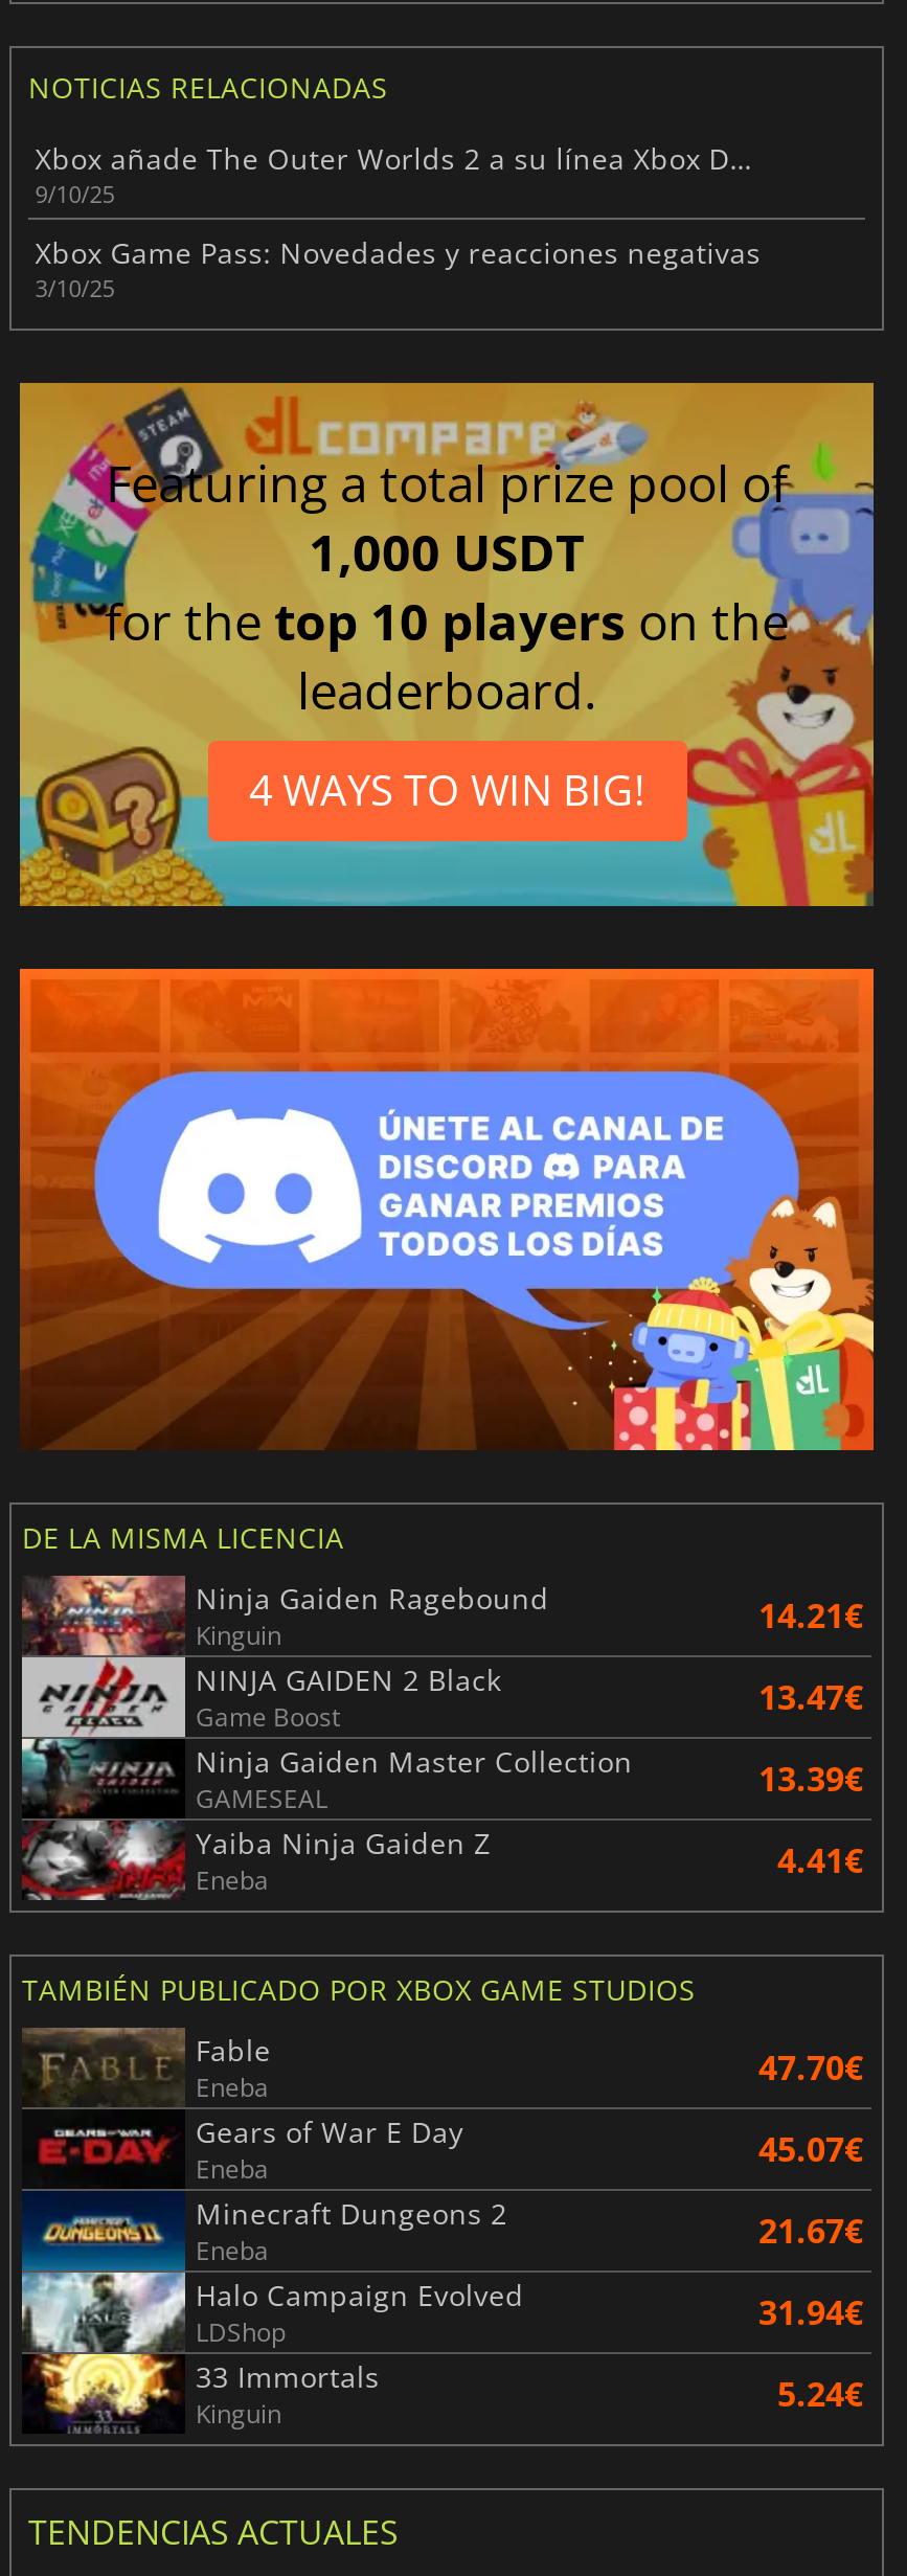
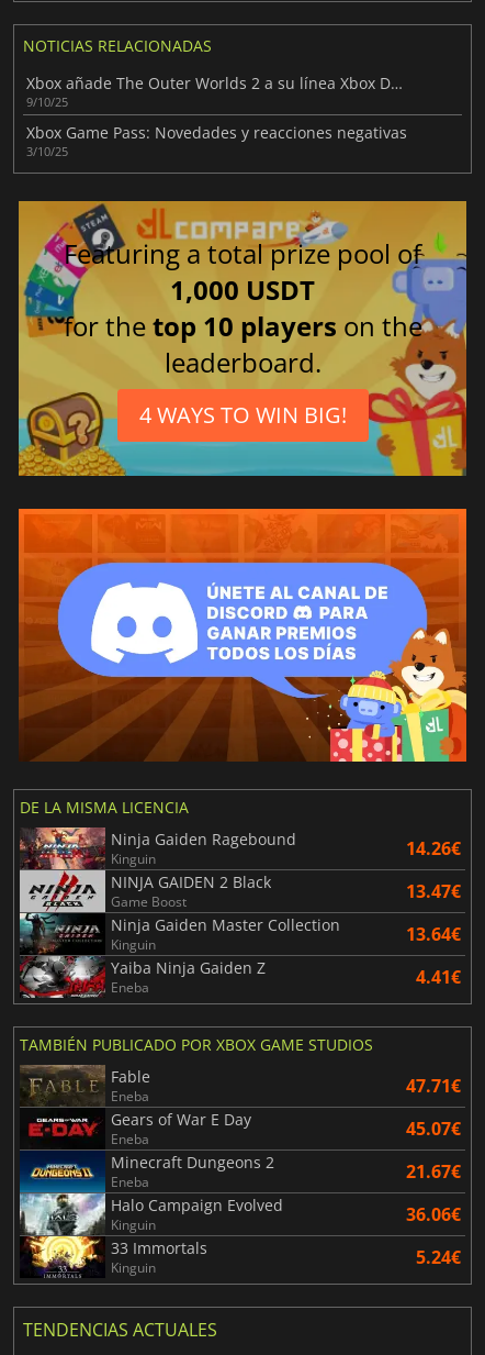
- 14.21€
+ 14.26€

- GAMESEAL
- 13.39€
+ Kinguin
+ 13.64€

- 47.70€
+ 47.71€

- LDShop
- 31.94€
+ Kinguin
+ 36.06€
